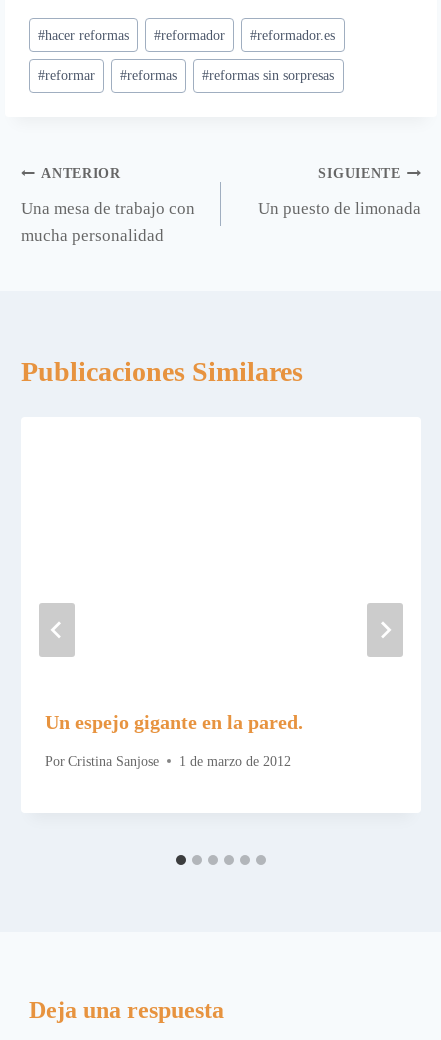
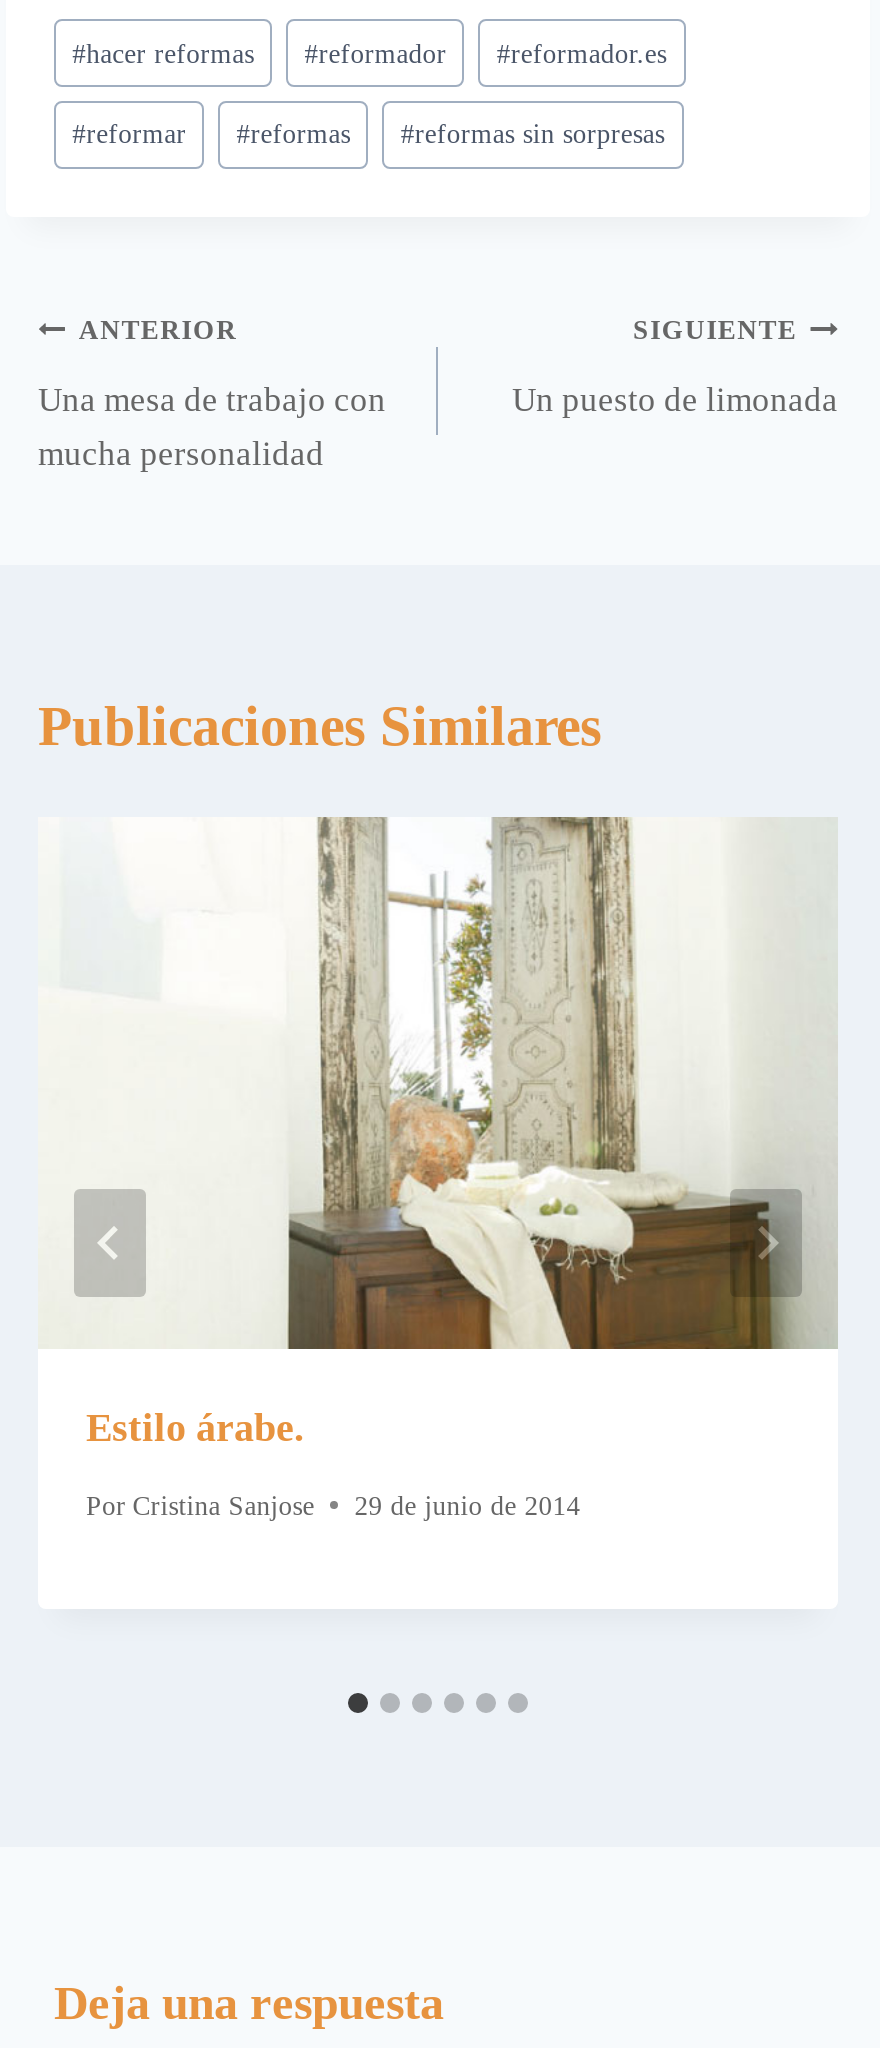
+ [image]

- Un espejo gigante en la pared.
+ Estilo árabe.

- Por Cristina Sanjose 1 de marzo de 2012
+ Por Cristina Sanjose 29 de junio de 2014
